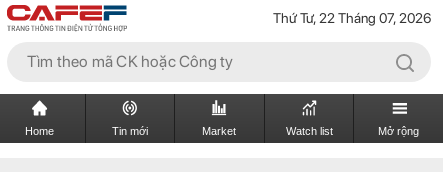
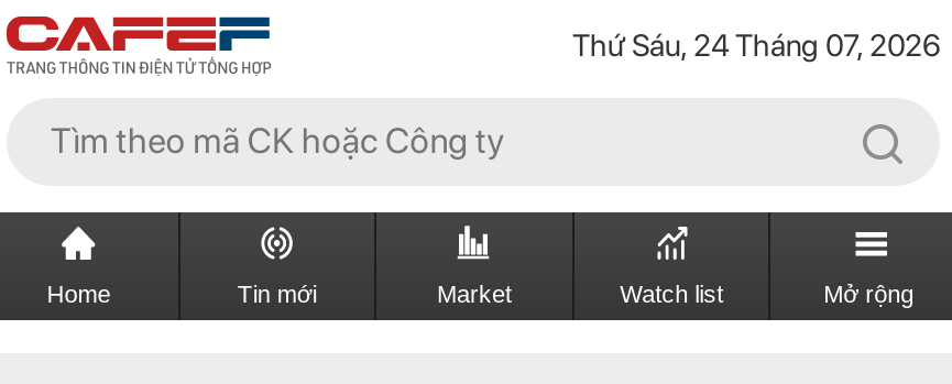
- Thứ Tư, 22 Tháng 07, 2026
+ Thứ Sáu, 24 Tháng 07, 2026
